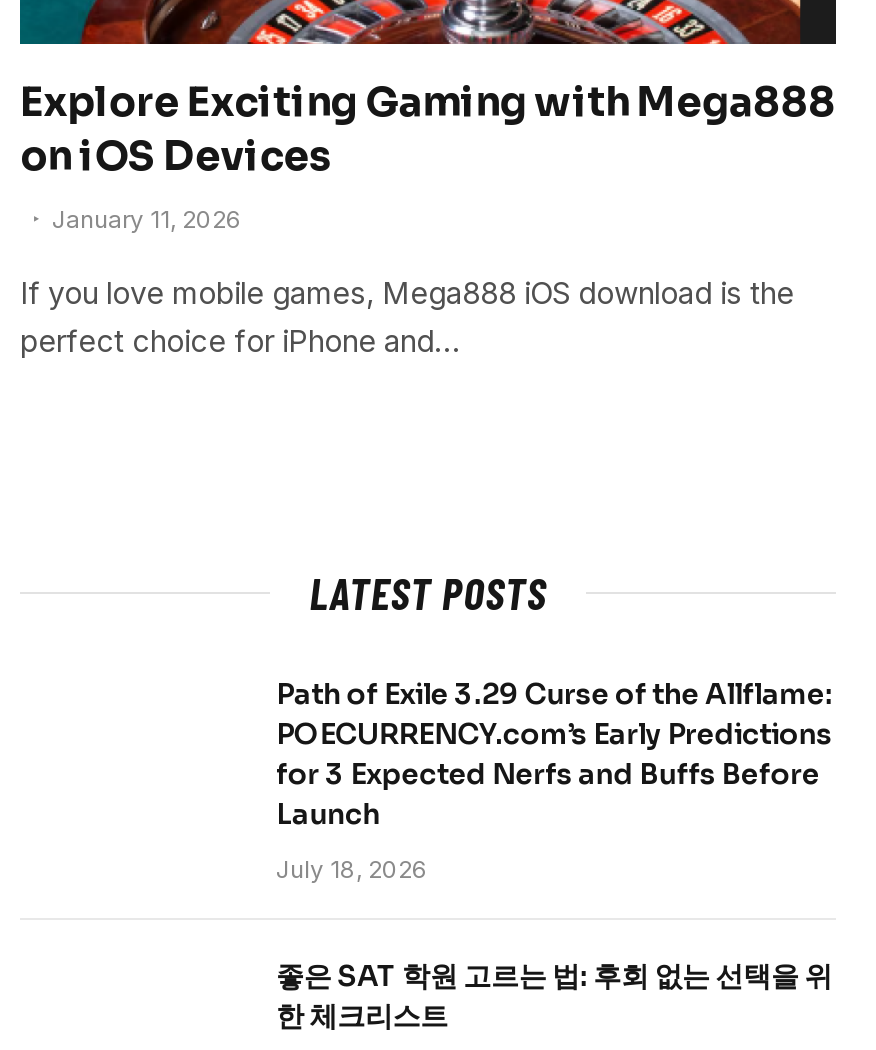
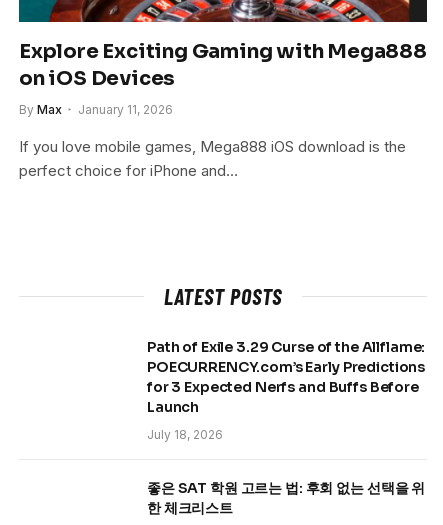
+ By Max
